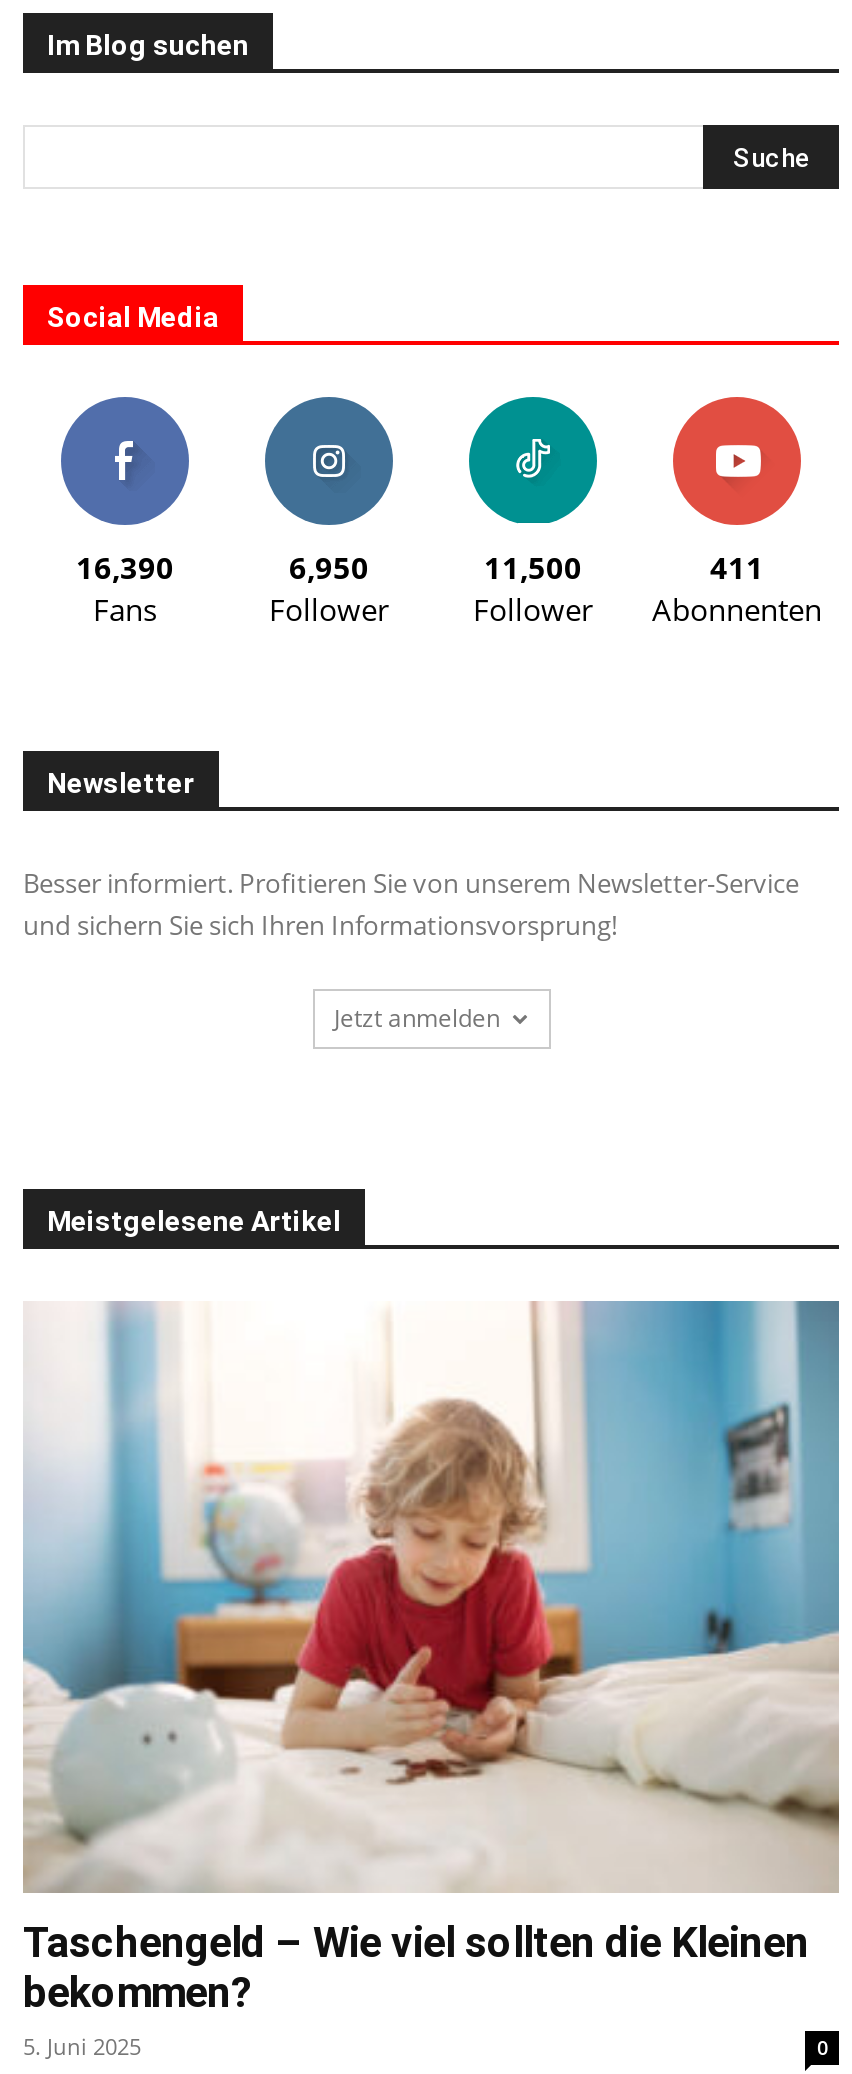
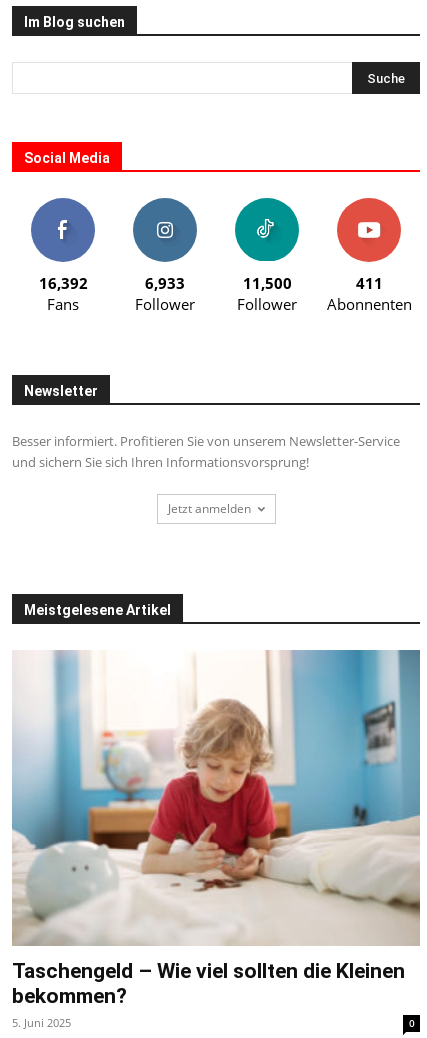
- 16,390
+ 16,392

- 6,950
+ 6,933
